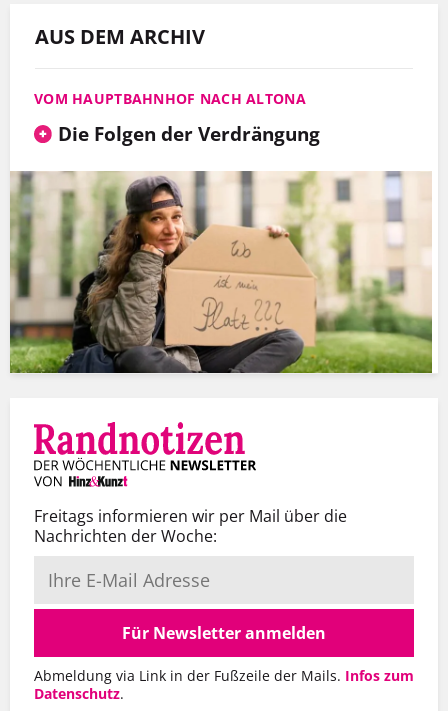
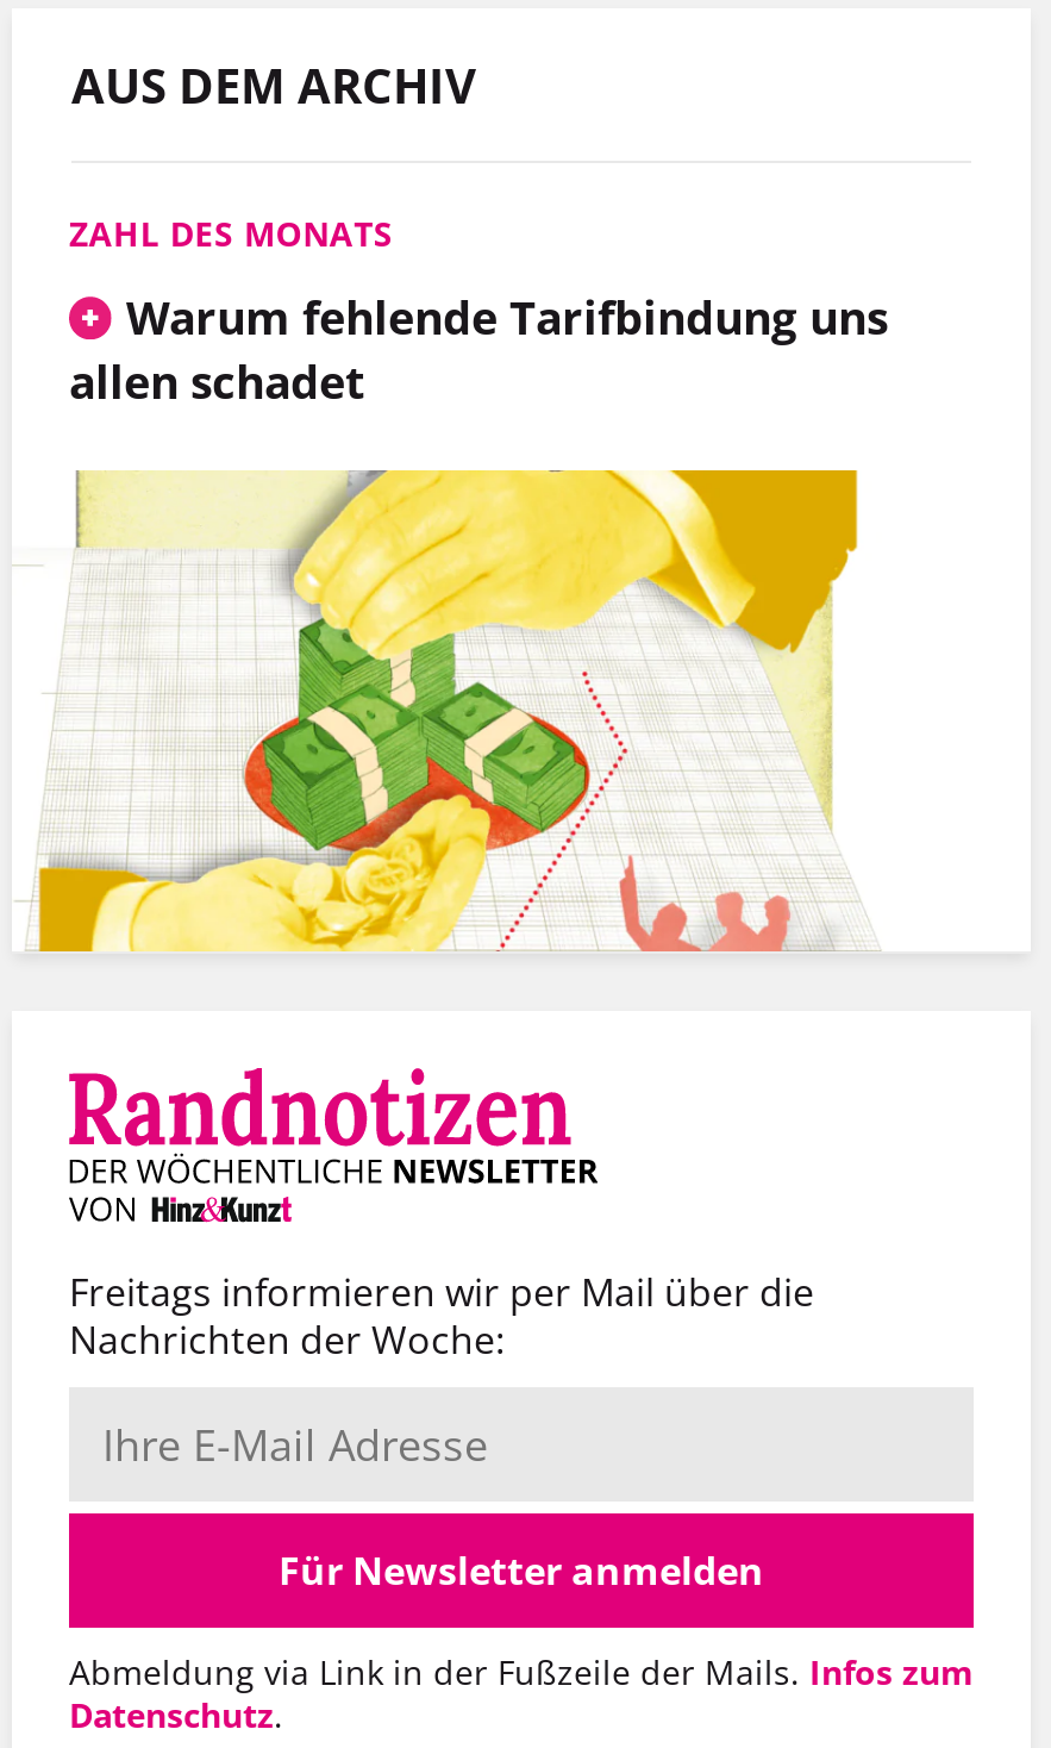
- VOM HAUPTBAHNHOF NACH ALTONA
- Die Folgen der Verdrängung
+ ZAHL DES MONATS
+ Warum fehlende Tarifbindung uns
+ allen schadet

- [image]
+ [image]
